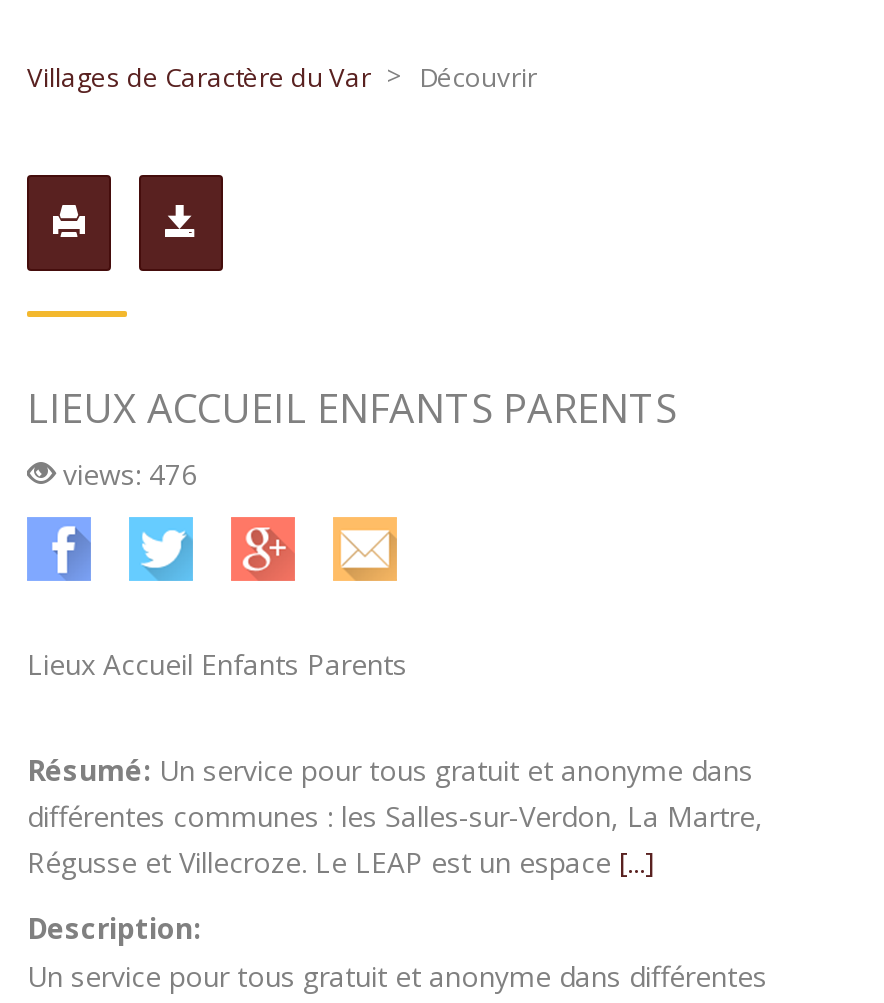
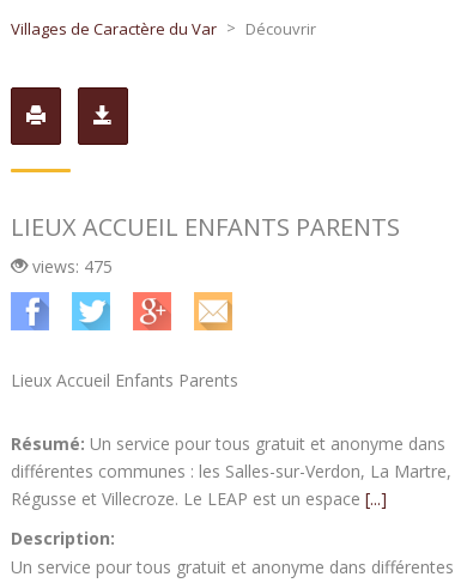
- views: 476
+ views: 475
